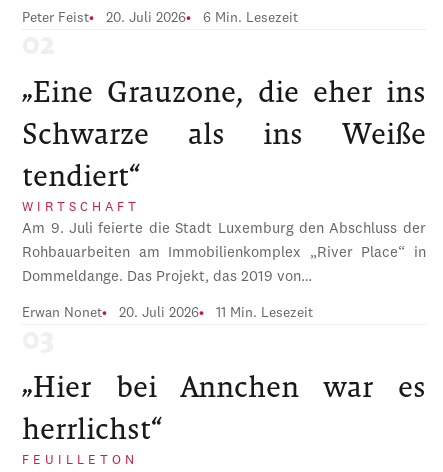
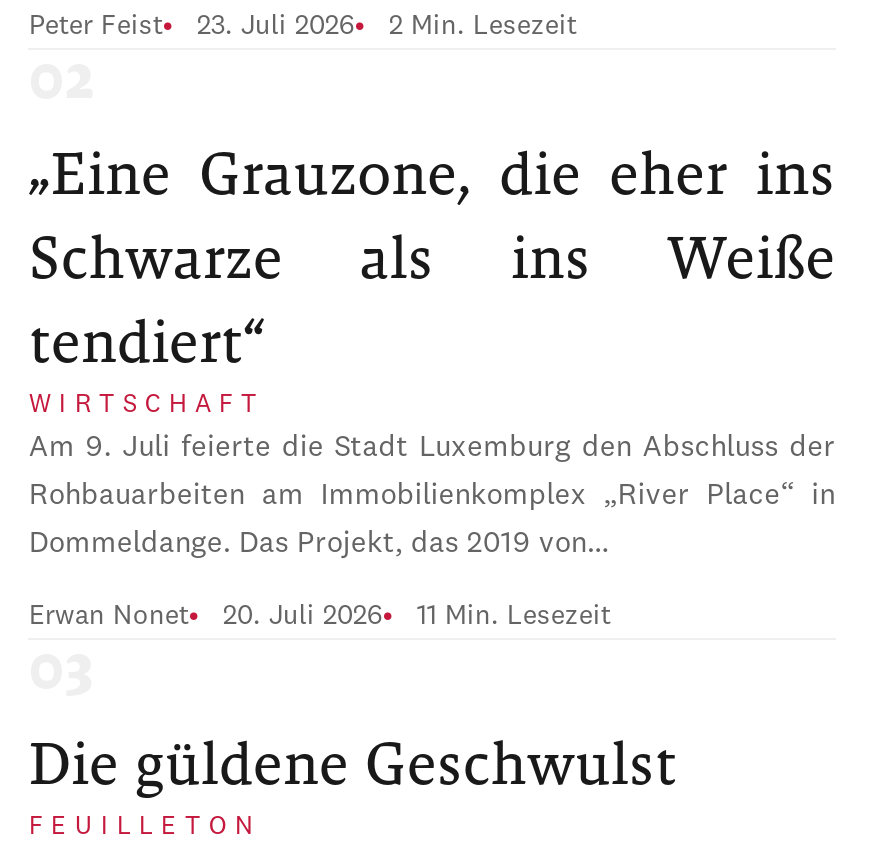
- 20. Juli 2026
+ 23. Juli 2026

- 6 Min. Lesezeit
+ 2 Min. Lesezeit

- „Hier bei Annchen war es
- herrlichst“
+ Die güldene Geschwulst
